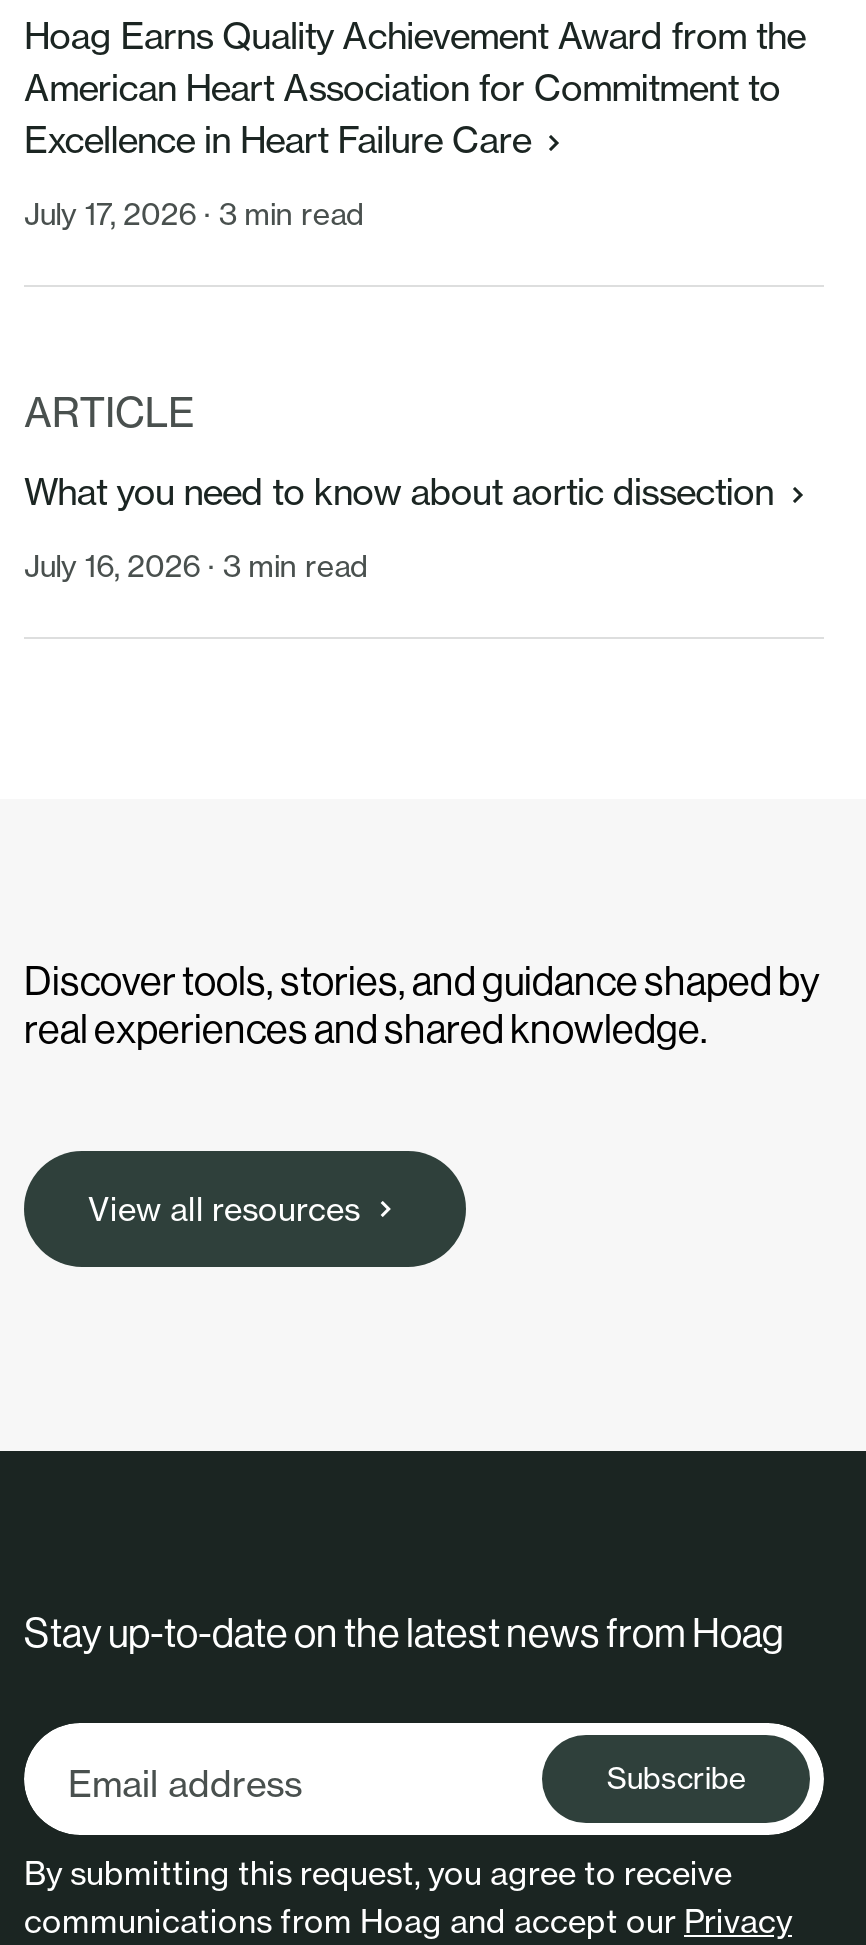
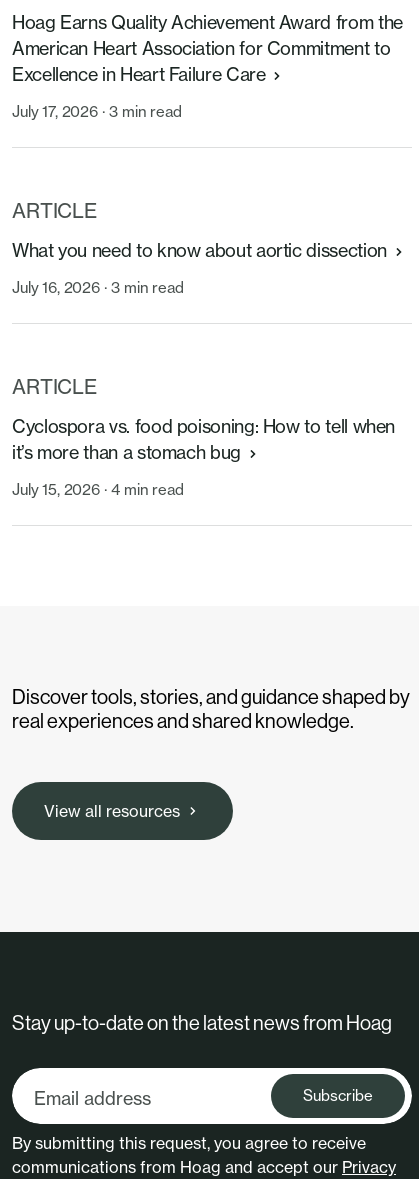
+ ARTICLE
+ Cyclospora vs. food poisoning: How to tell when
+ it’s more than a stomach bug
+ July 15, 2026 · 4 min read
